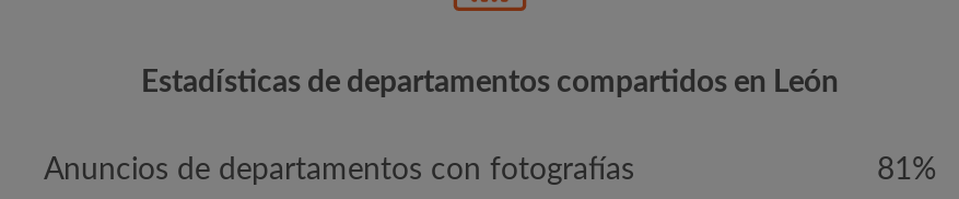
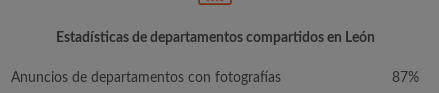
- 81%
+ 87%
